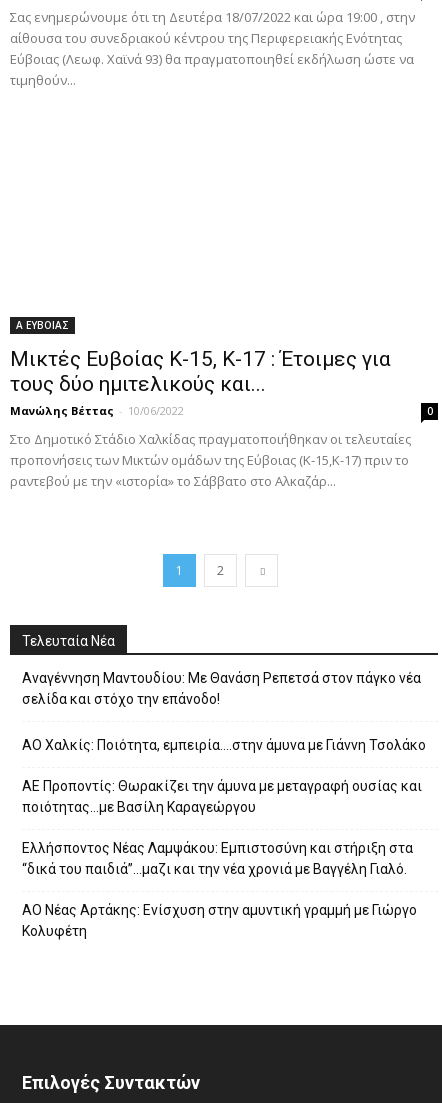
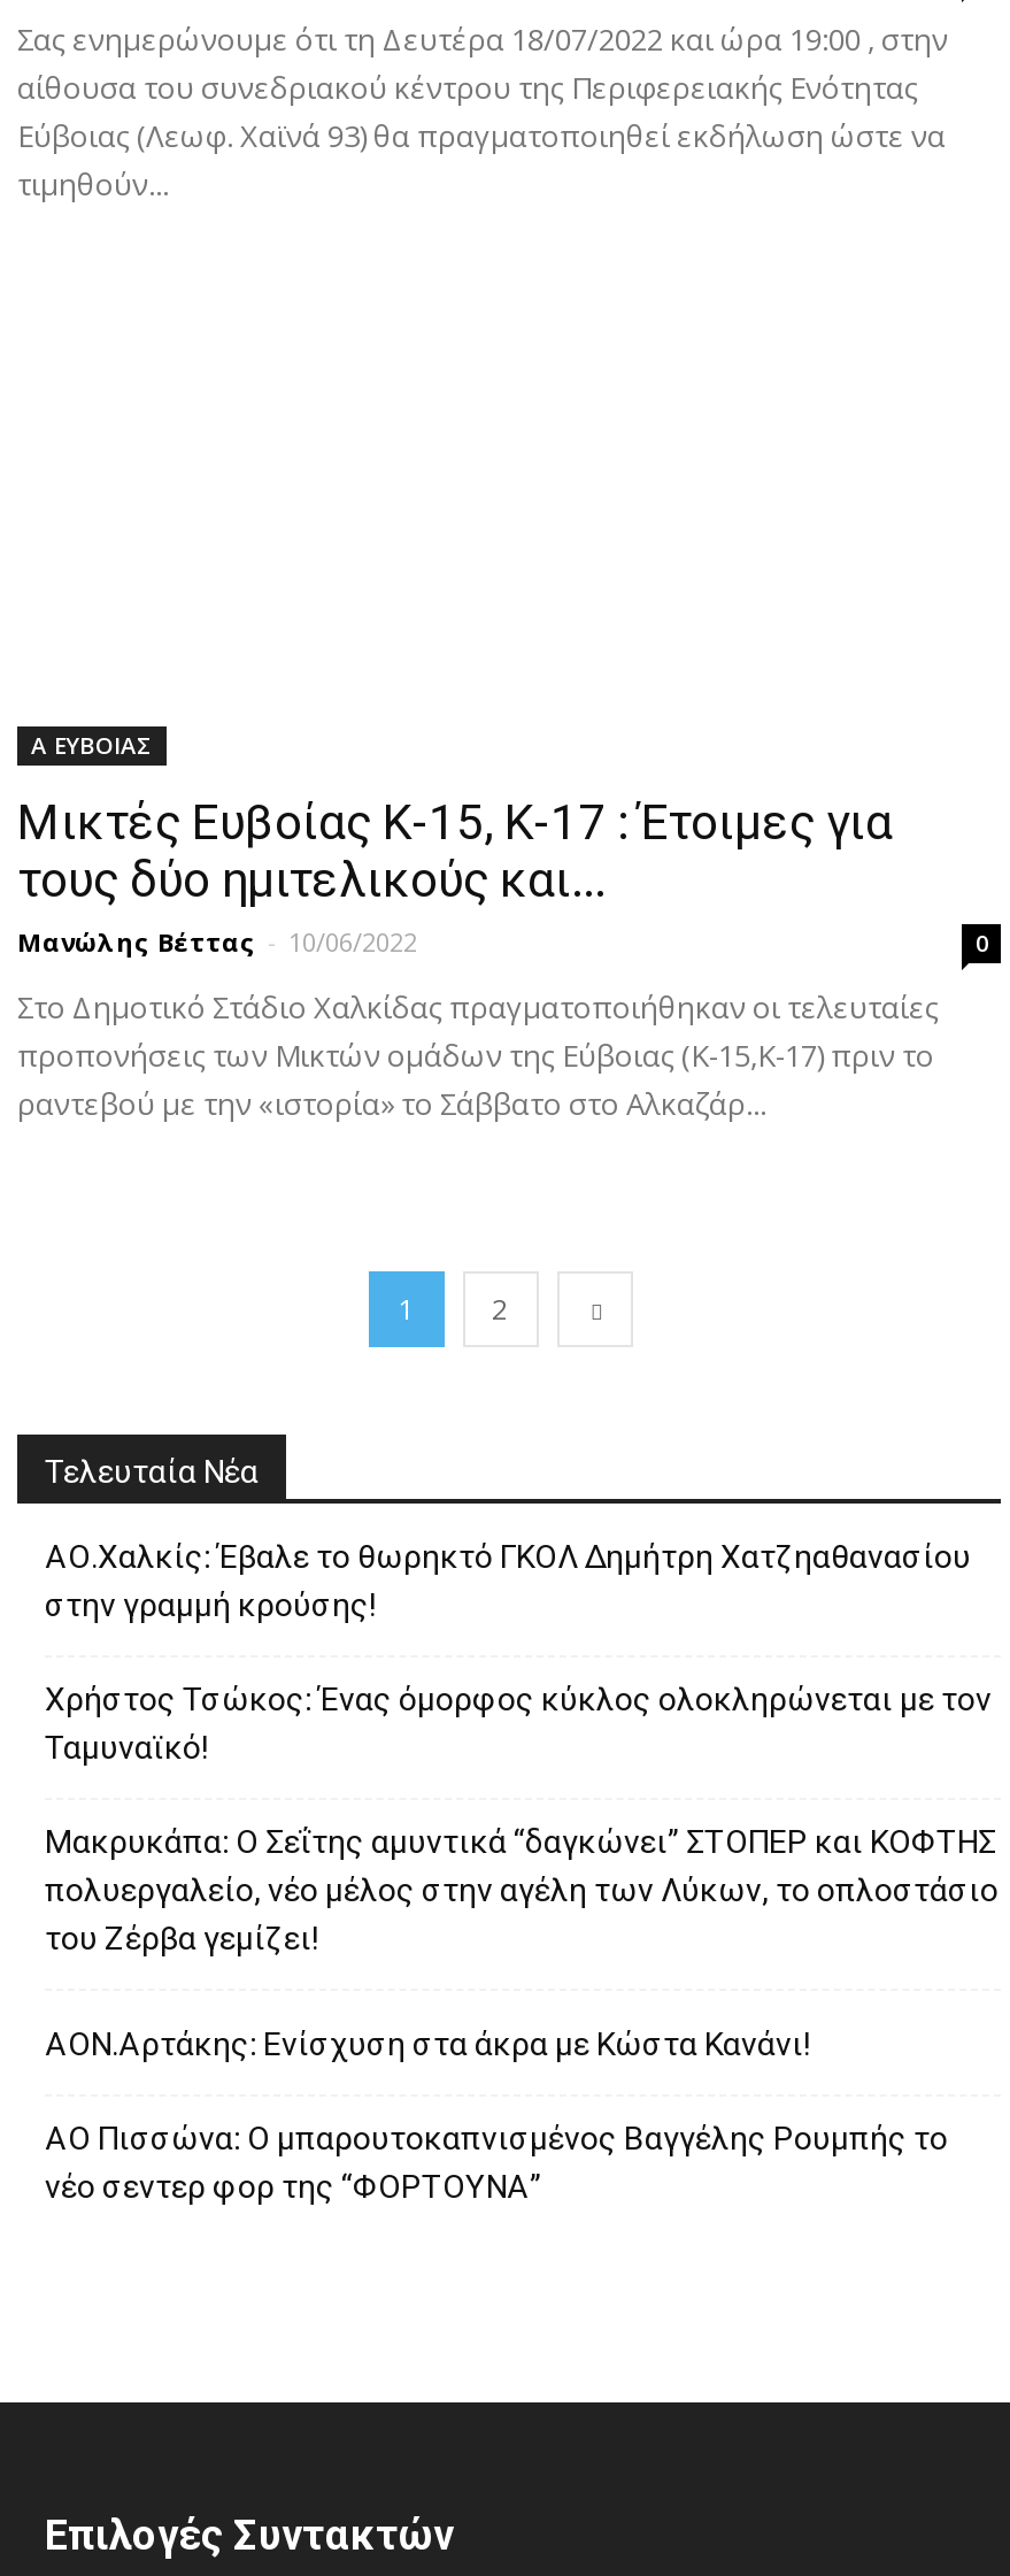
- Αναγέννηση Μαντουδίου: Με Θανάση Ρεπετσά στον πάγκο νέα
- σελίδα και στόχο την επάνοδο!
+ ΑΟ.Χαλκίς: Έβαλε το θωρηκτό ΓΚΟΛ Δημήτρη Χατζηαθανασίου
+ στην γραμμή κρούσης!

- ΑΟ Χαλκίς: Ποιότητα, εμπειρία….στην άμυνα με Γιάννη Τσολάκο
+ Χρήστος Τσώκος: Ένας όμορφος κύκλος ολοκληρώνεται με τον
+ Ταμυναϊκό!

- ΑΕ Προποντίς: Θωρακίζει την άμυνα με μεταγραφή ουσίας και
- ποιότητας…με Βασίλη Καραγεώργου
+ Μακρυκάπα: Ο Σεΐτης αμυντικά “δαγκώνει” ΣΤΟΠΕΡ και ΚΟΦΤΗΣ
+ πολυεργαλείο, νέο μέλος στην αγέλη των Λύκων, το οπλοστάσιο
+ του Ζέρβα γεμίζει!

- Eλλήσποντος Νέας Λαμψάκου: Εμπιστοσύνη και στήριξη στα
- “δικά του παιδιά”…μαζι και την νέα χρονιά με Βαγγέλη Γιαλό.
+ ΑΟΝ.Αρτάκης: Ενίσχυση στα άκρα με Κώστα Κανάνι!

- ΑΟ Νέας Αρτάκης: Ενίσχυση στην αμυντική γραμμή με Γιώργο
- Κολυφέτη
+ ΑΟ Πισσώνα: Ο μπαρουτοκαπνισμένος Βαγγέλης Ρουμπής το
+ νέο σεντερ φορ της “ΦΟΡΤΟΥΝΑ”
